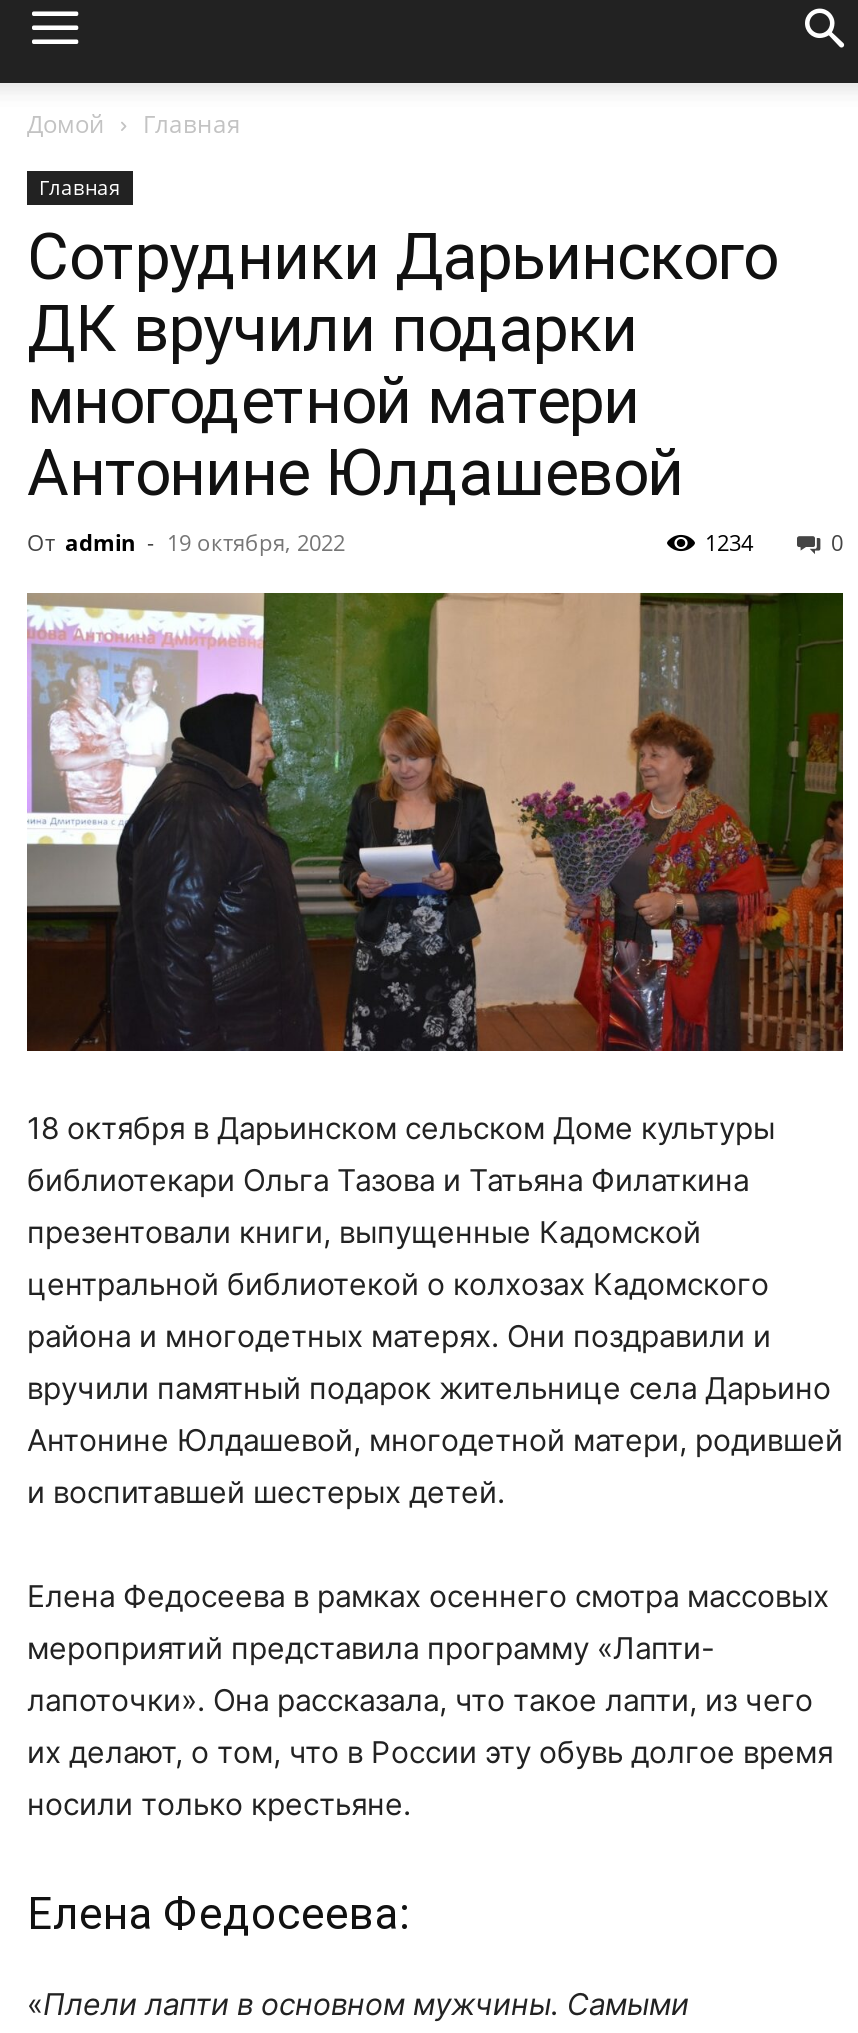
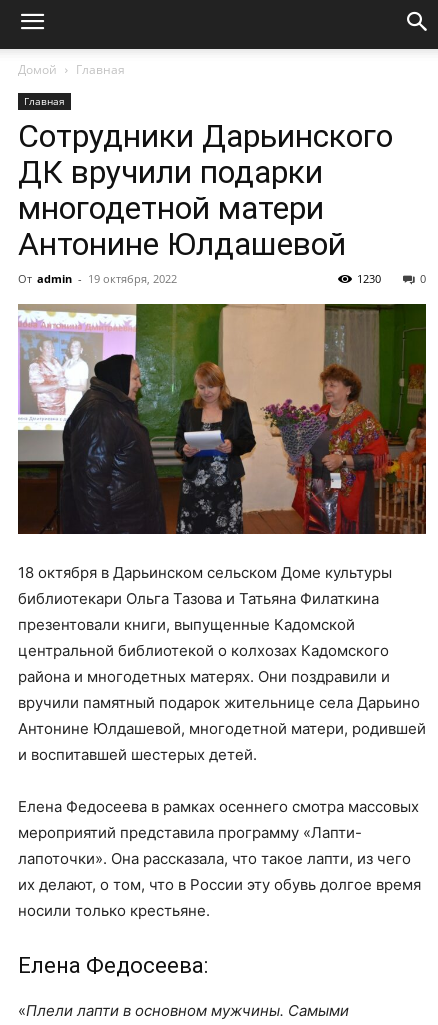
- 1234
+ 1230
